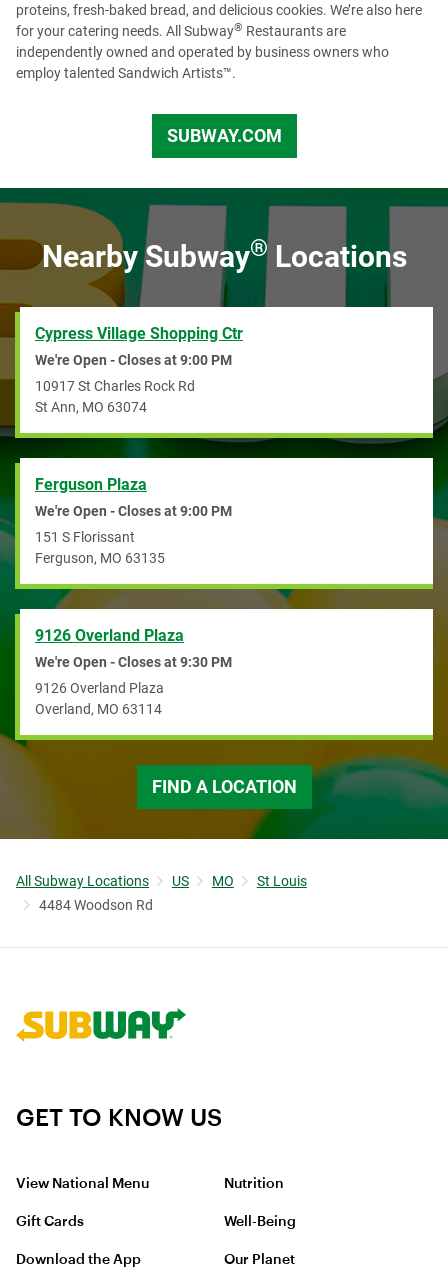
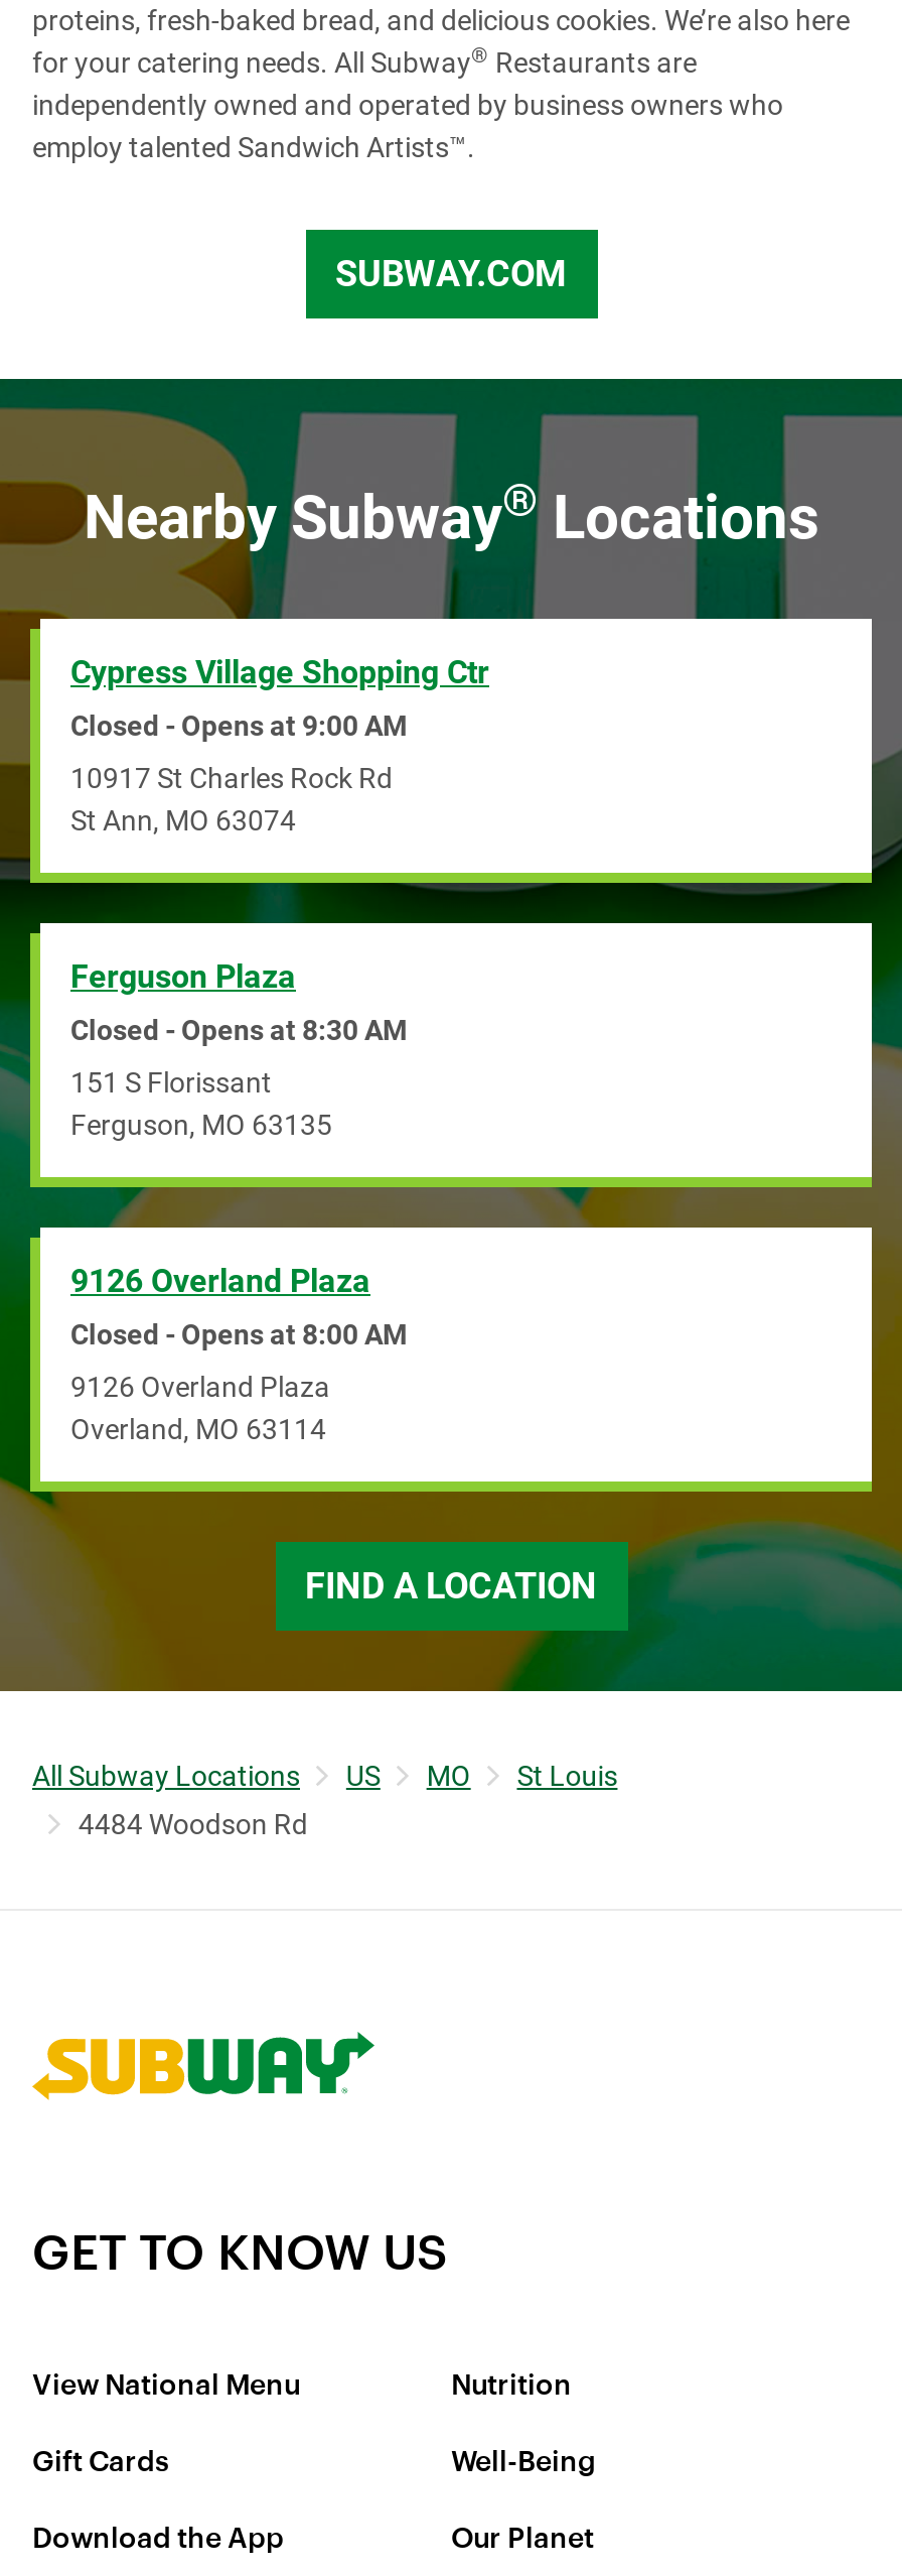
- We're Open - Closes at 9:00 PM
+ Closed - Opens at 9:00 AM

- We're Open - Closes at 9:00 PM
+ Closed - Opens at 8:30 AM

- We're Open - Closes at 9:30 PM
+ Closed - Opens at 8:00 AM
